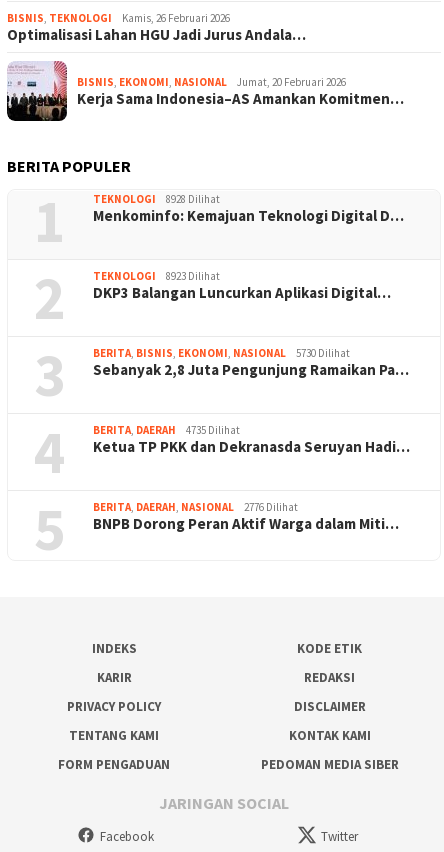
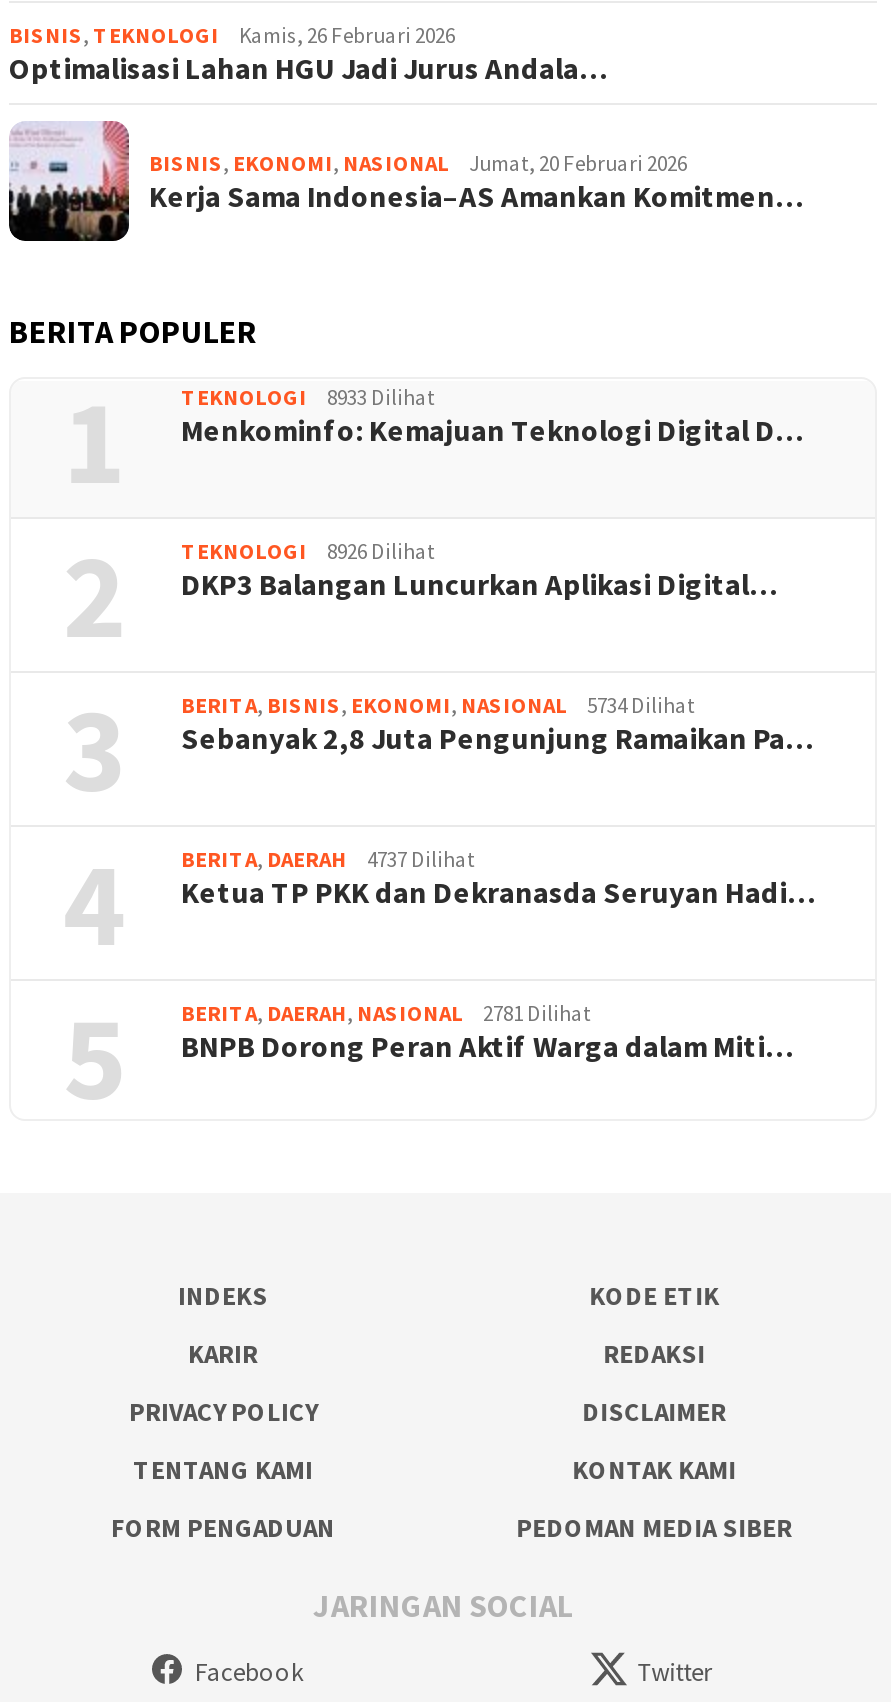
- TEKNOLOGI 8928 Dilihat
+ TEKNOLOGI 8933 Dilihat

- TEKNOLOGI 8923 Dilihat
+ TEKNOLOGI 8926 Dilihat

- BERITA, BISNIS, EKONOMI, NASIONAL 5730 Dilihat
+ BERITA, BISNIS, EKONOMI, NASIONAL 5734 Dilihat

- BERITA, DAERAH 4735 Dilihat
+ BERITA, DAERAH 4737 Dilihat

- BERITA, DAERAH, NASIONAL 2776 Dilihat
+ BERITA, DAERAH, NASIONAL 2781 Dilihat
